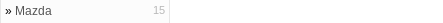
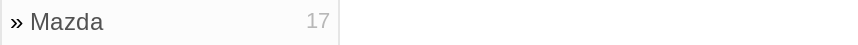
- 15
+ 17
